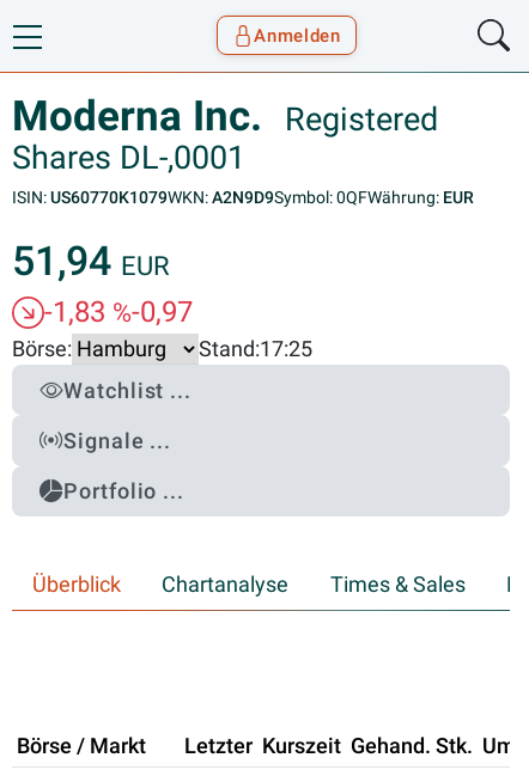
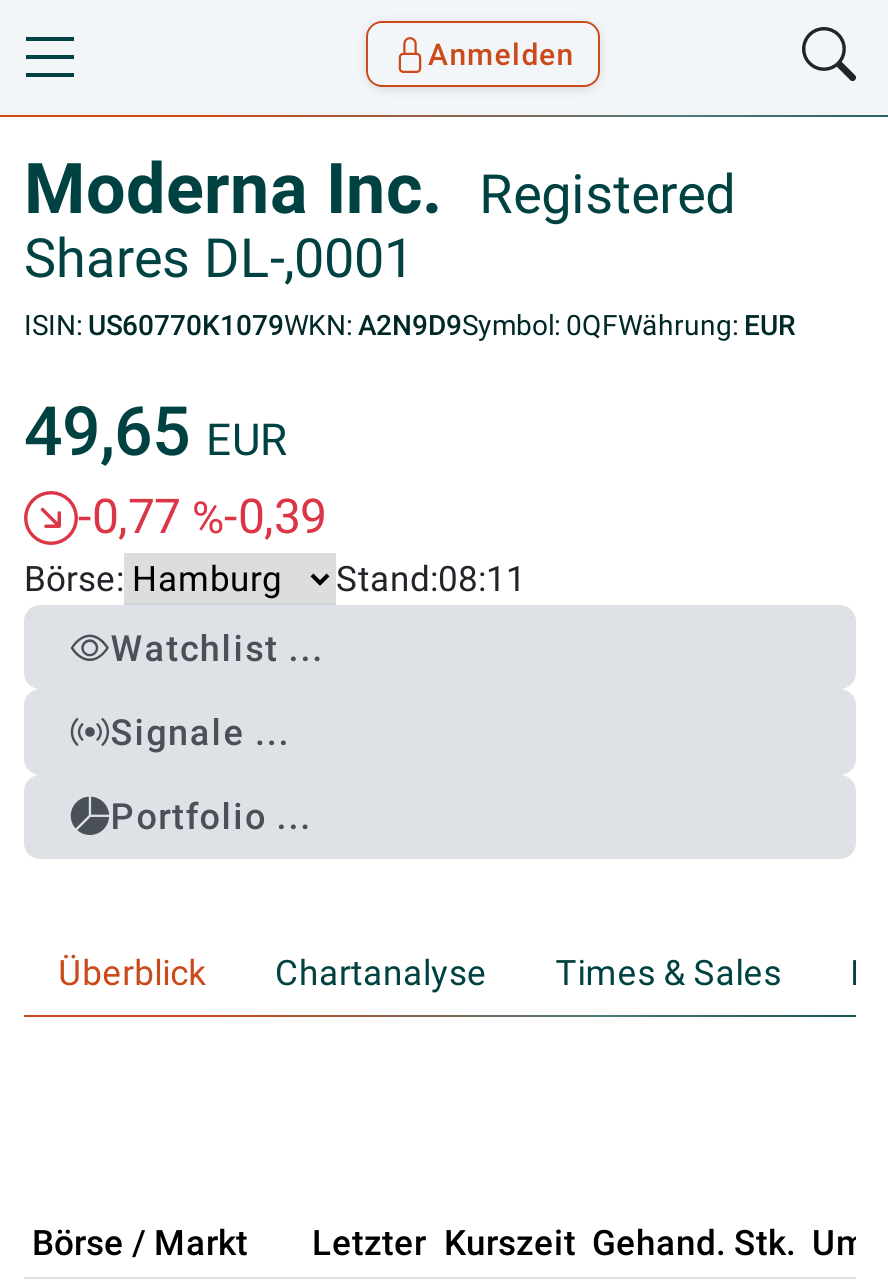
- 51,94 EUR
+ 49,65 EUR

- -1,83 %-0,97
+ -0,77 %-0,39

- Stand:17:25
+ Stand:08:11
